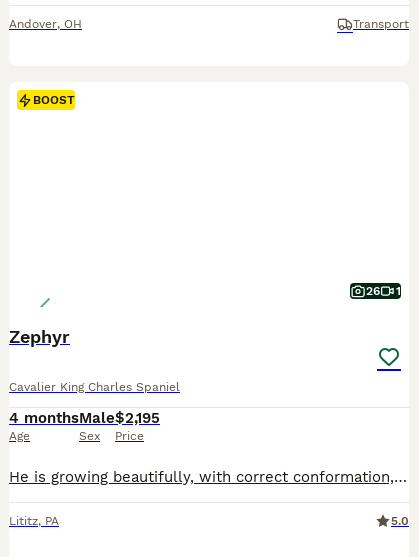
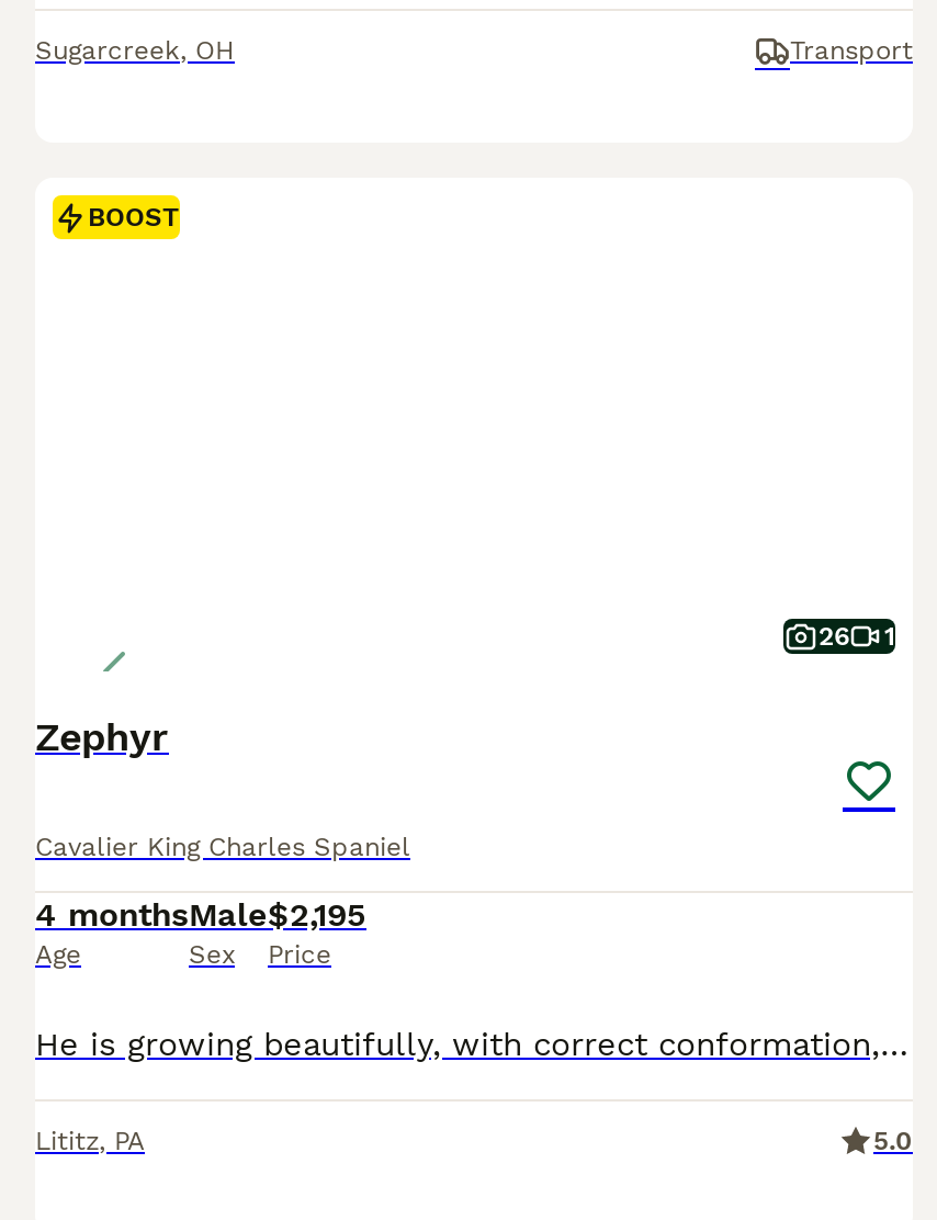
- Andover, OH
+ Sugarcreek, OH
